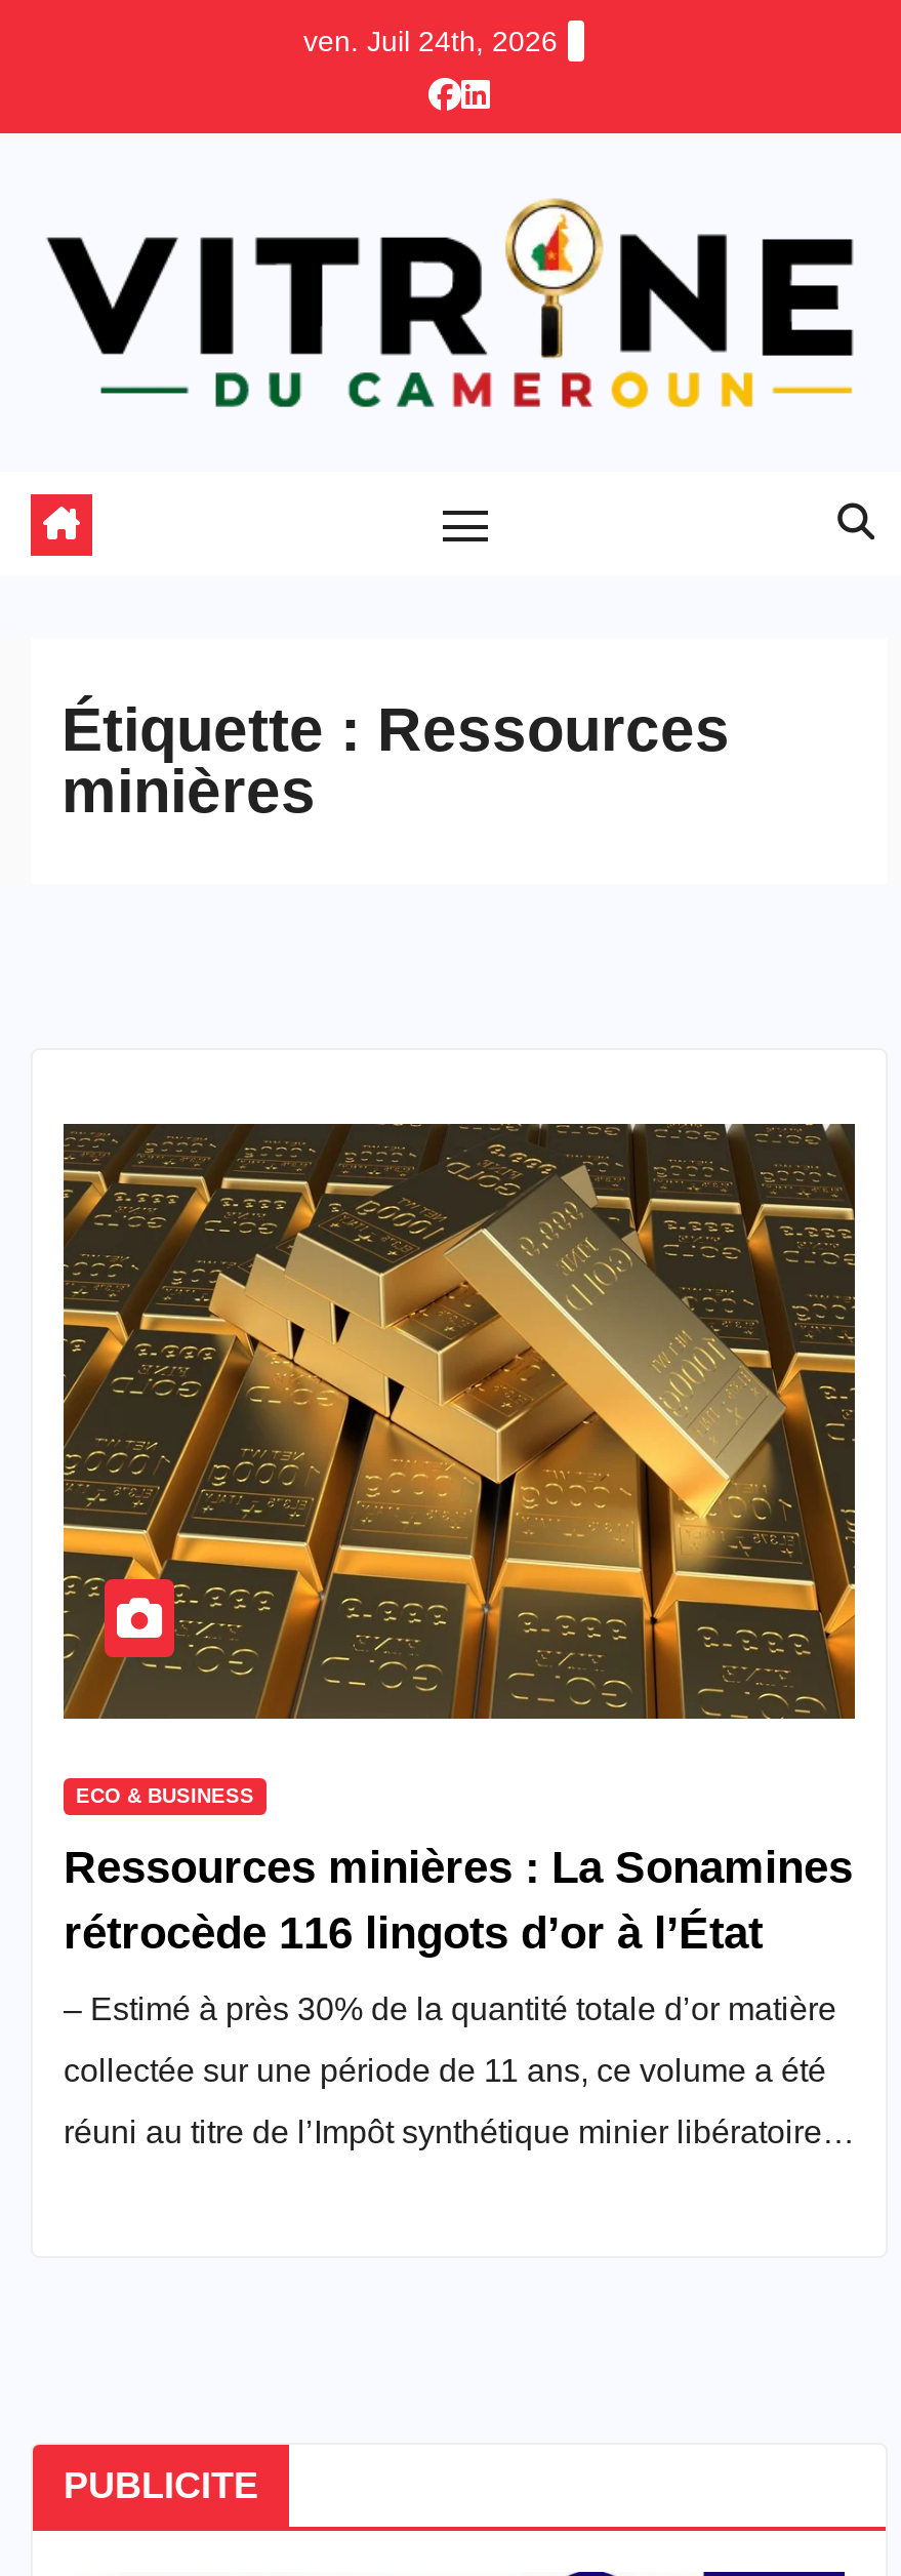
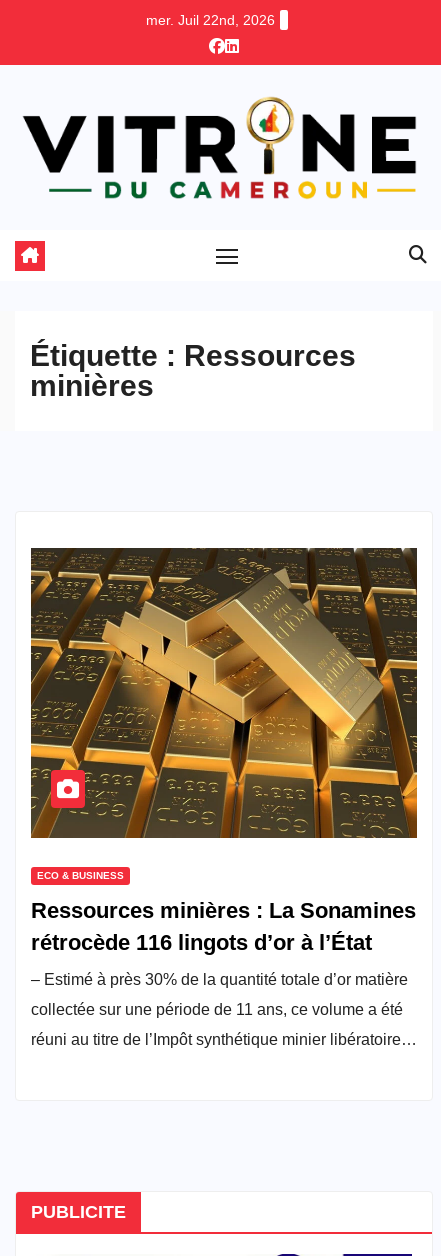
- ven. Juil 24th, 2026
+ mer. Juil 22nd, 2026
